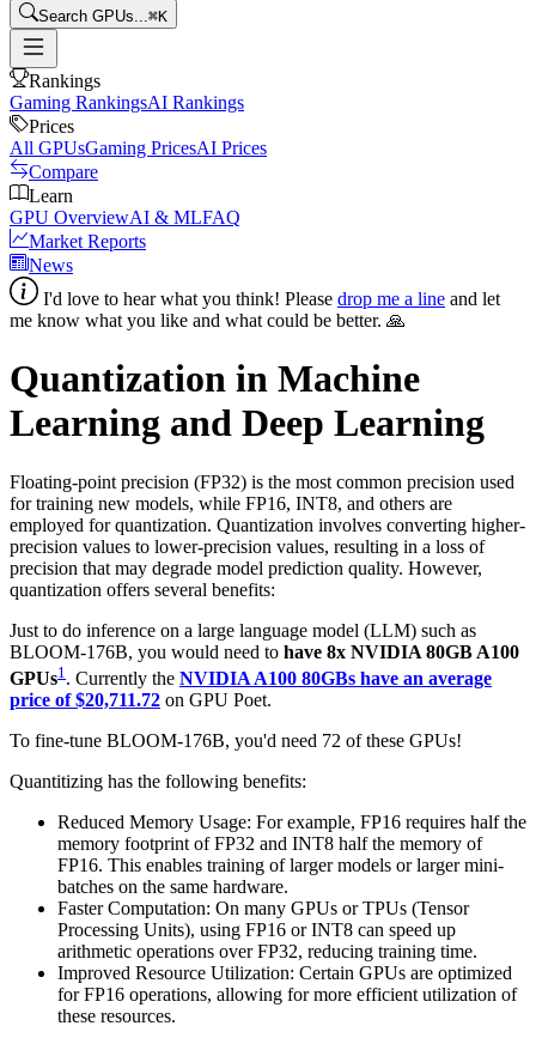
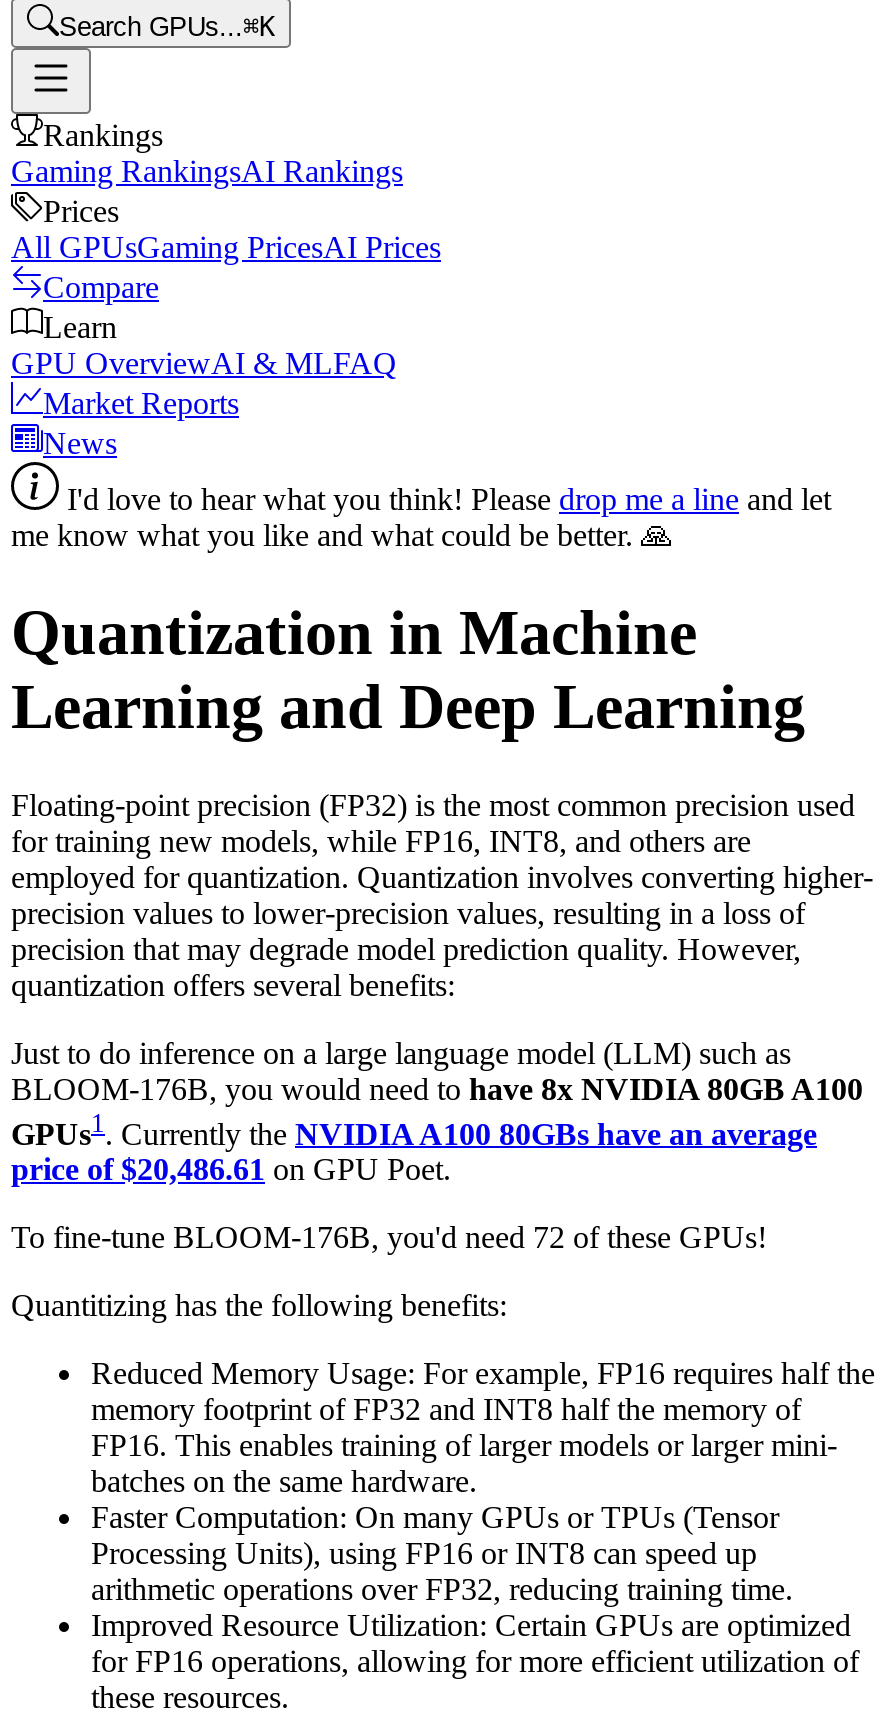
- price of $20,711.72 on GPU Poet.
+ price of $20,486.61 on GPU Poet.
